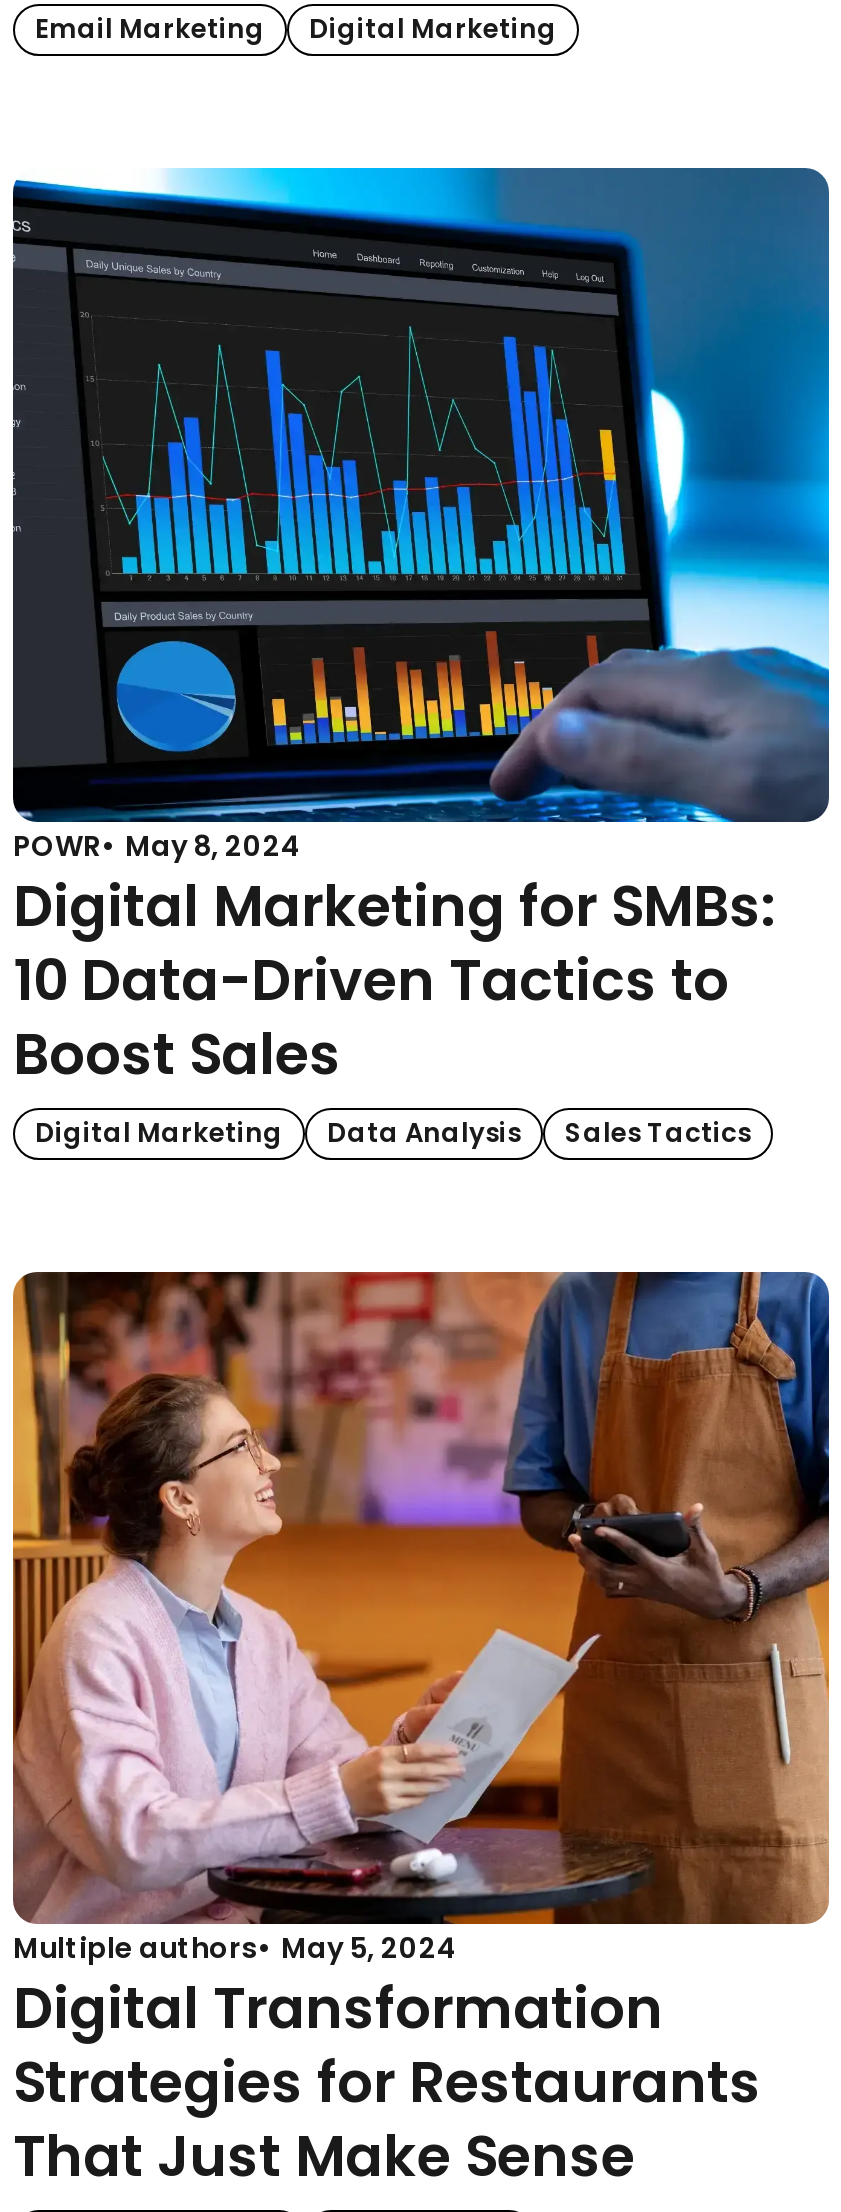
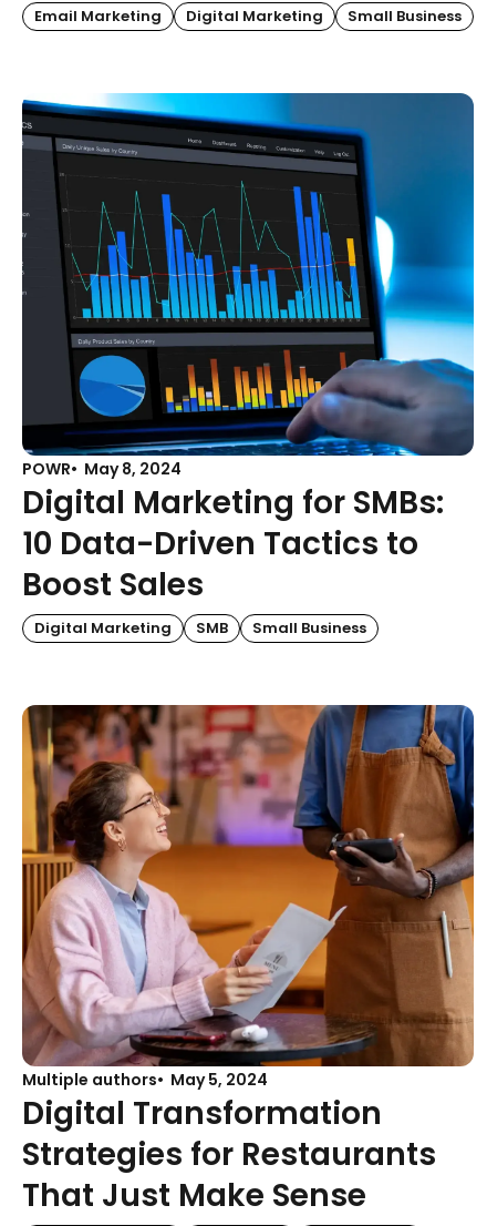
+ Small Business

- Data Analysis
- Sales Tactics
+ SMB
+ Small Business
